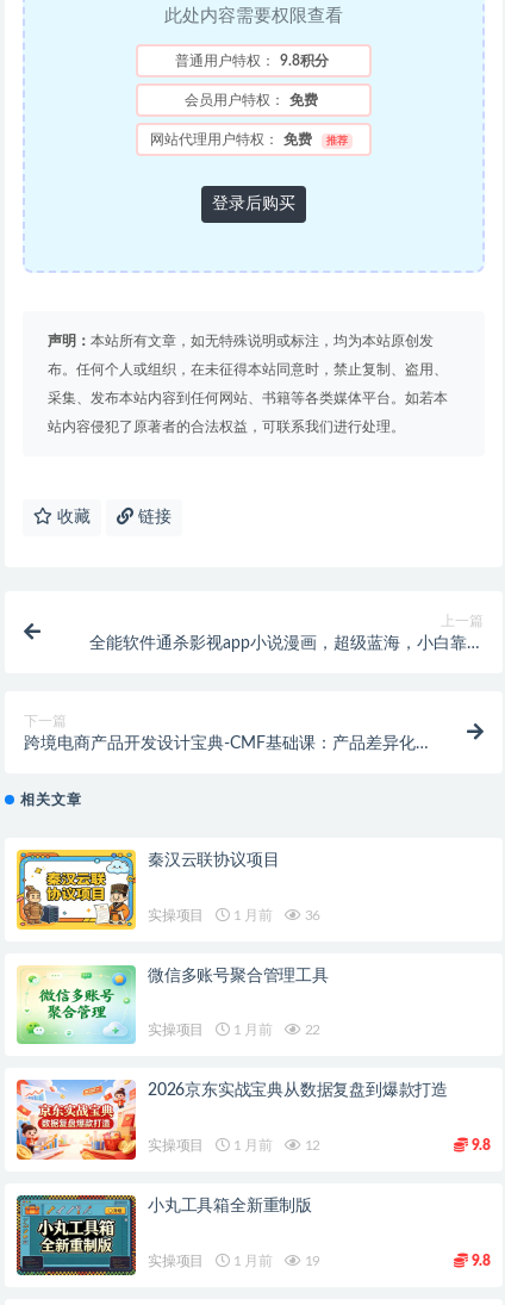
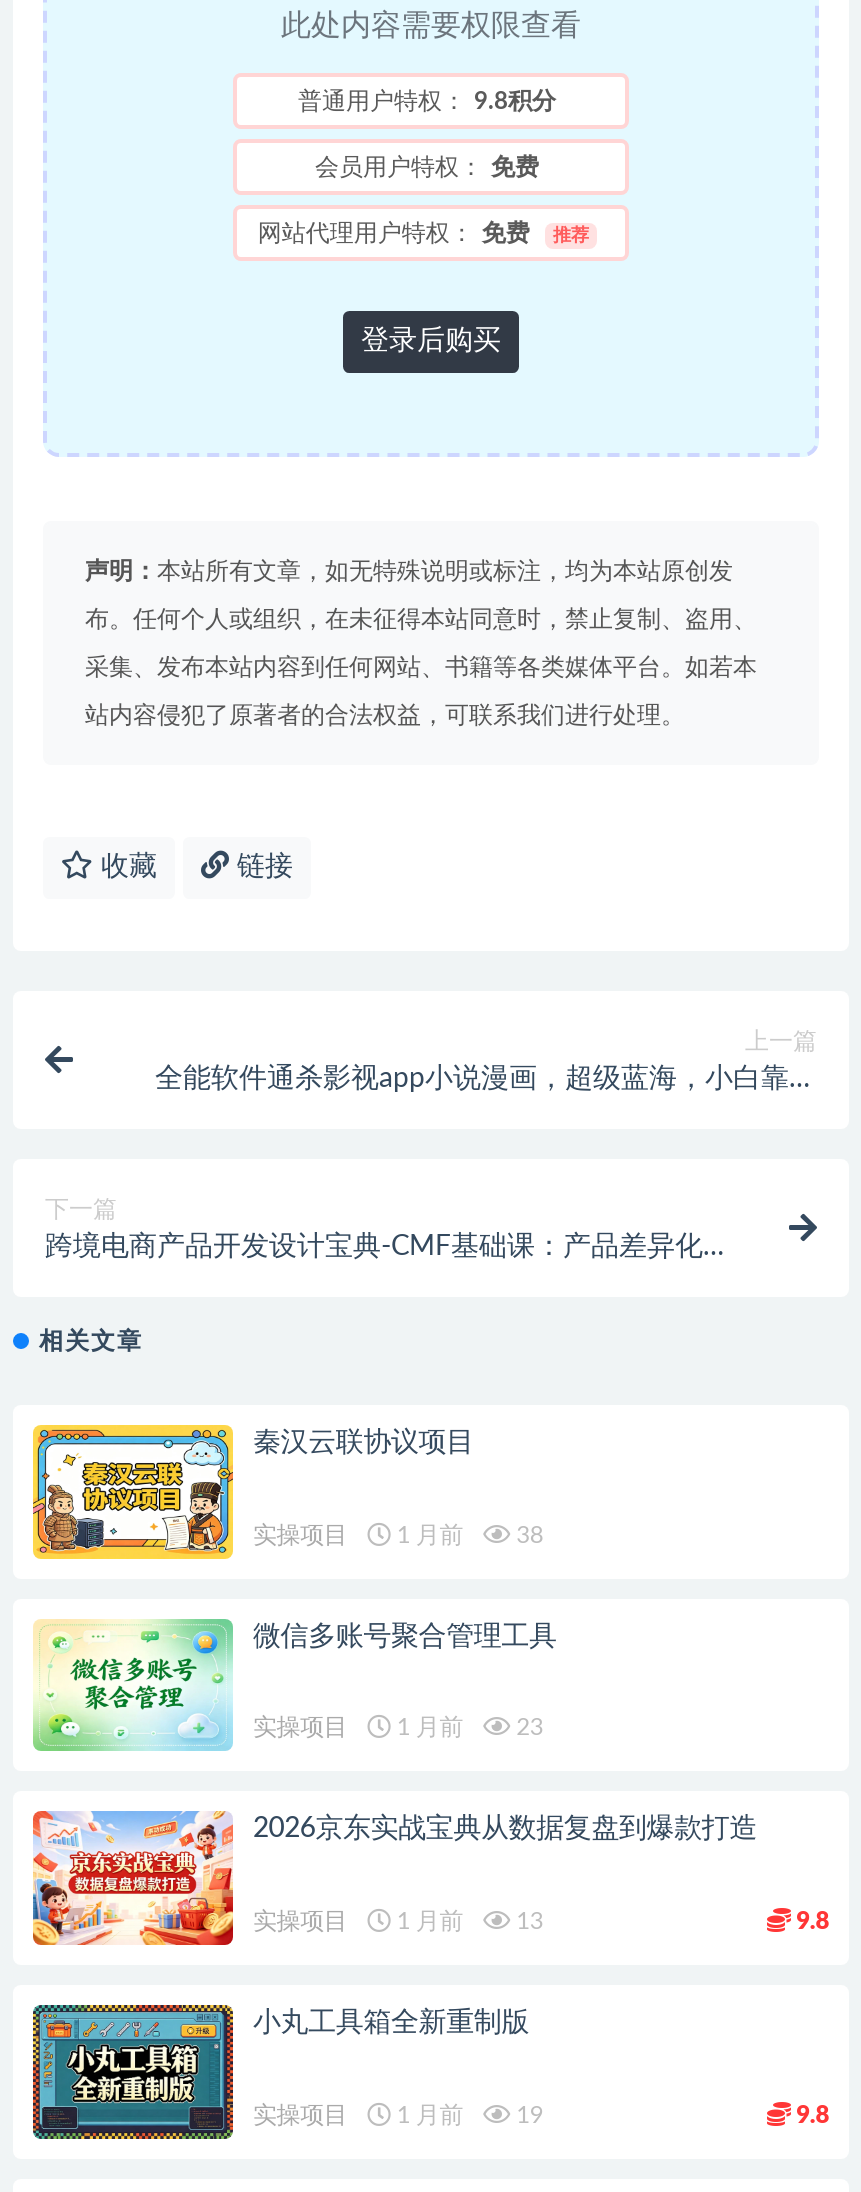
- 实操项目 1 月前 36
+ 实操项目 1 月前 38

- 实操项目 1 月前 22
+ 实操项目 1 月前 23

- 实操项目 1 月前 12
+ 实操项目 1 月前 13
